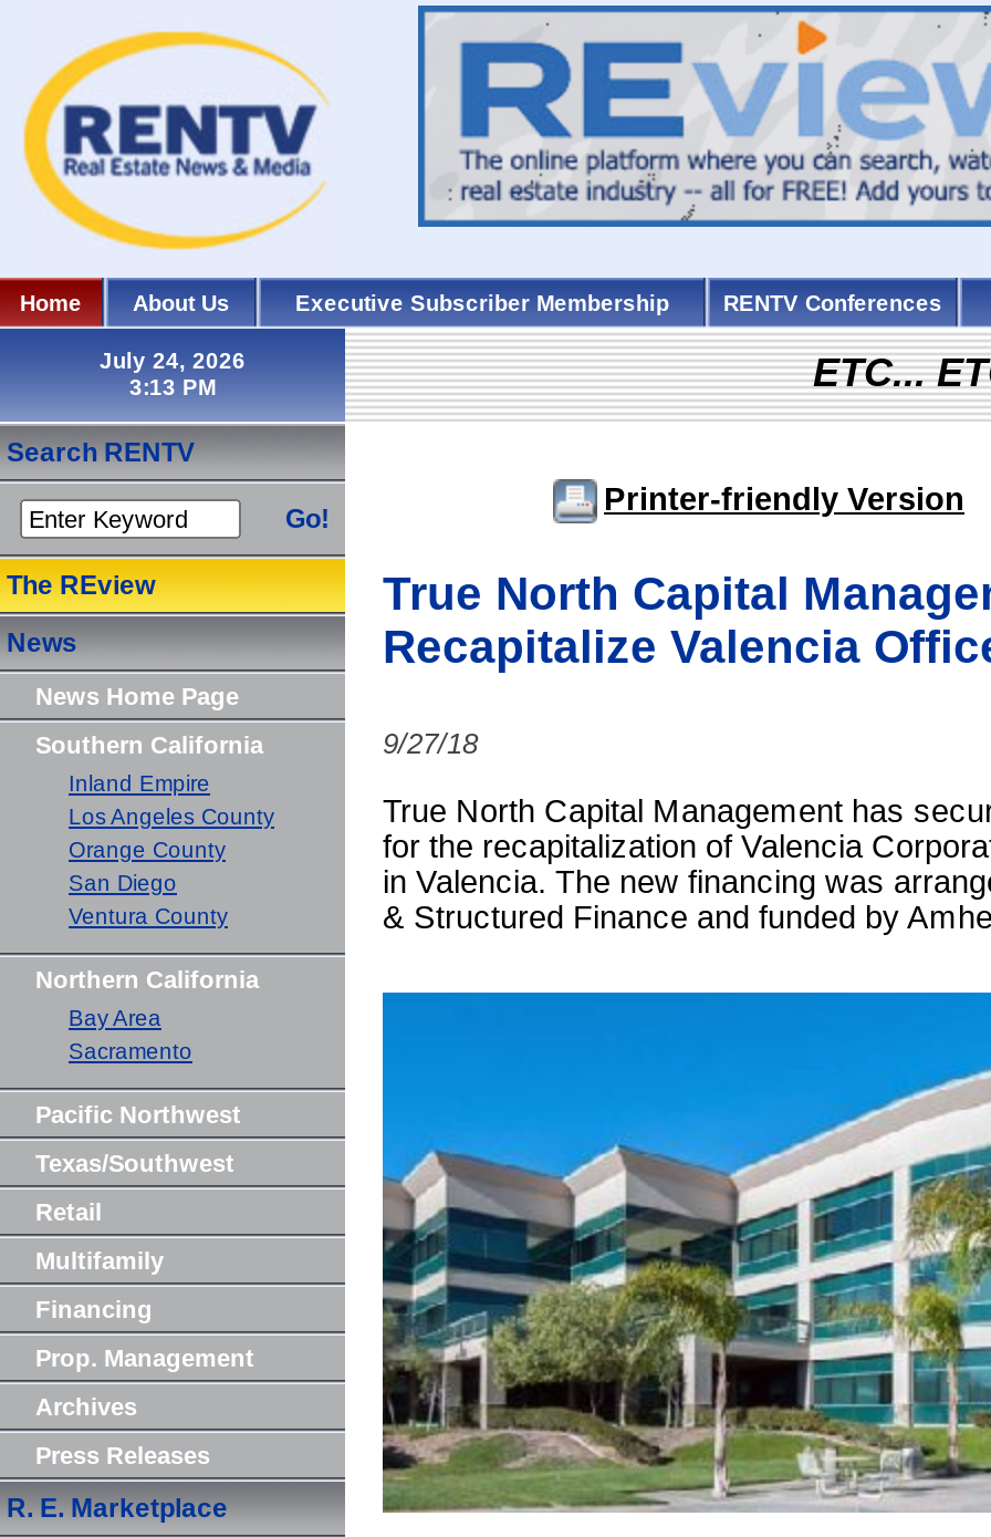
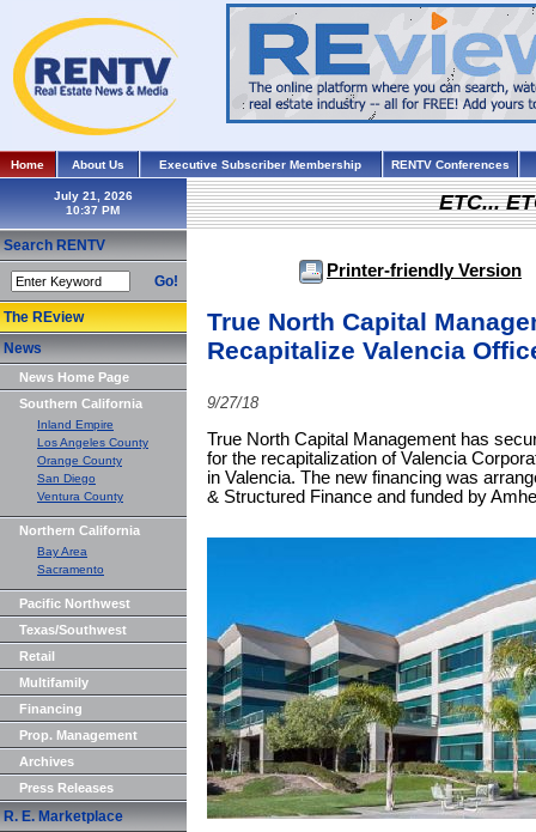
- July 24, 2026
+ July 21, 2026
